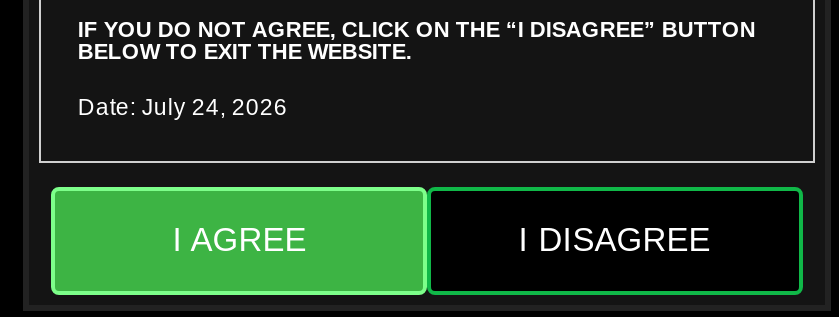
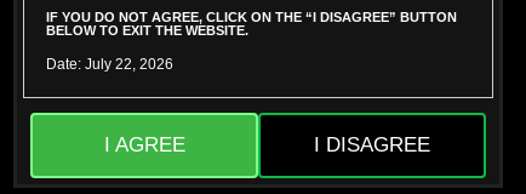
- Date: July 24, 2026
+ Date: July 22, 2026
